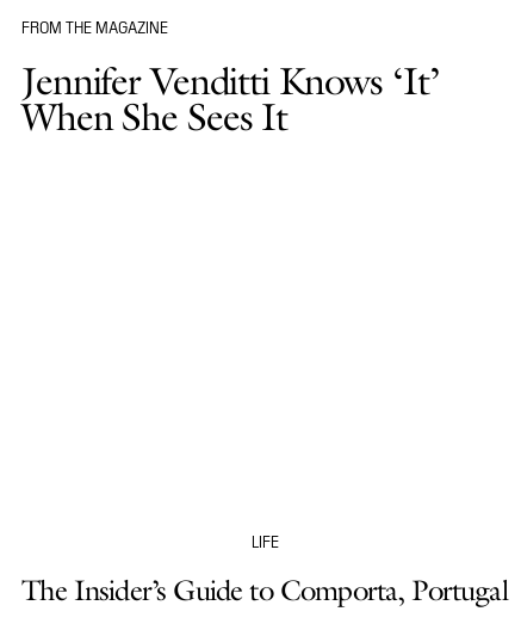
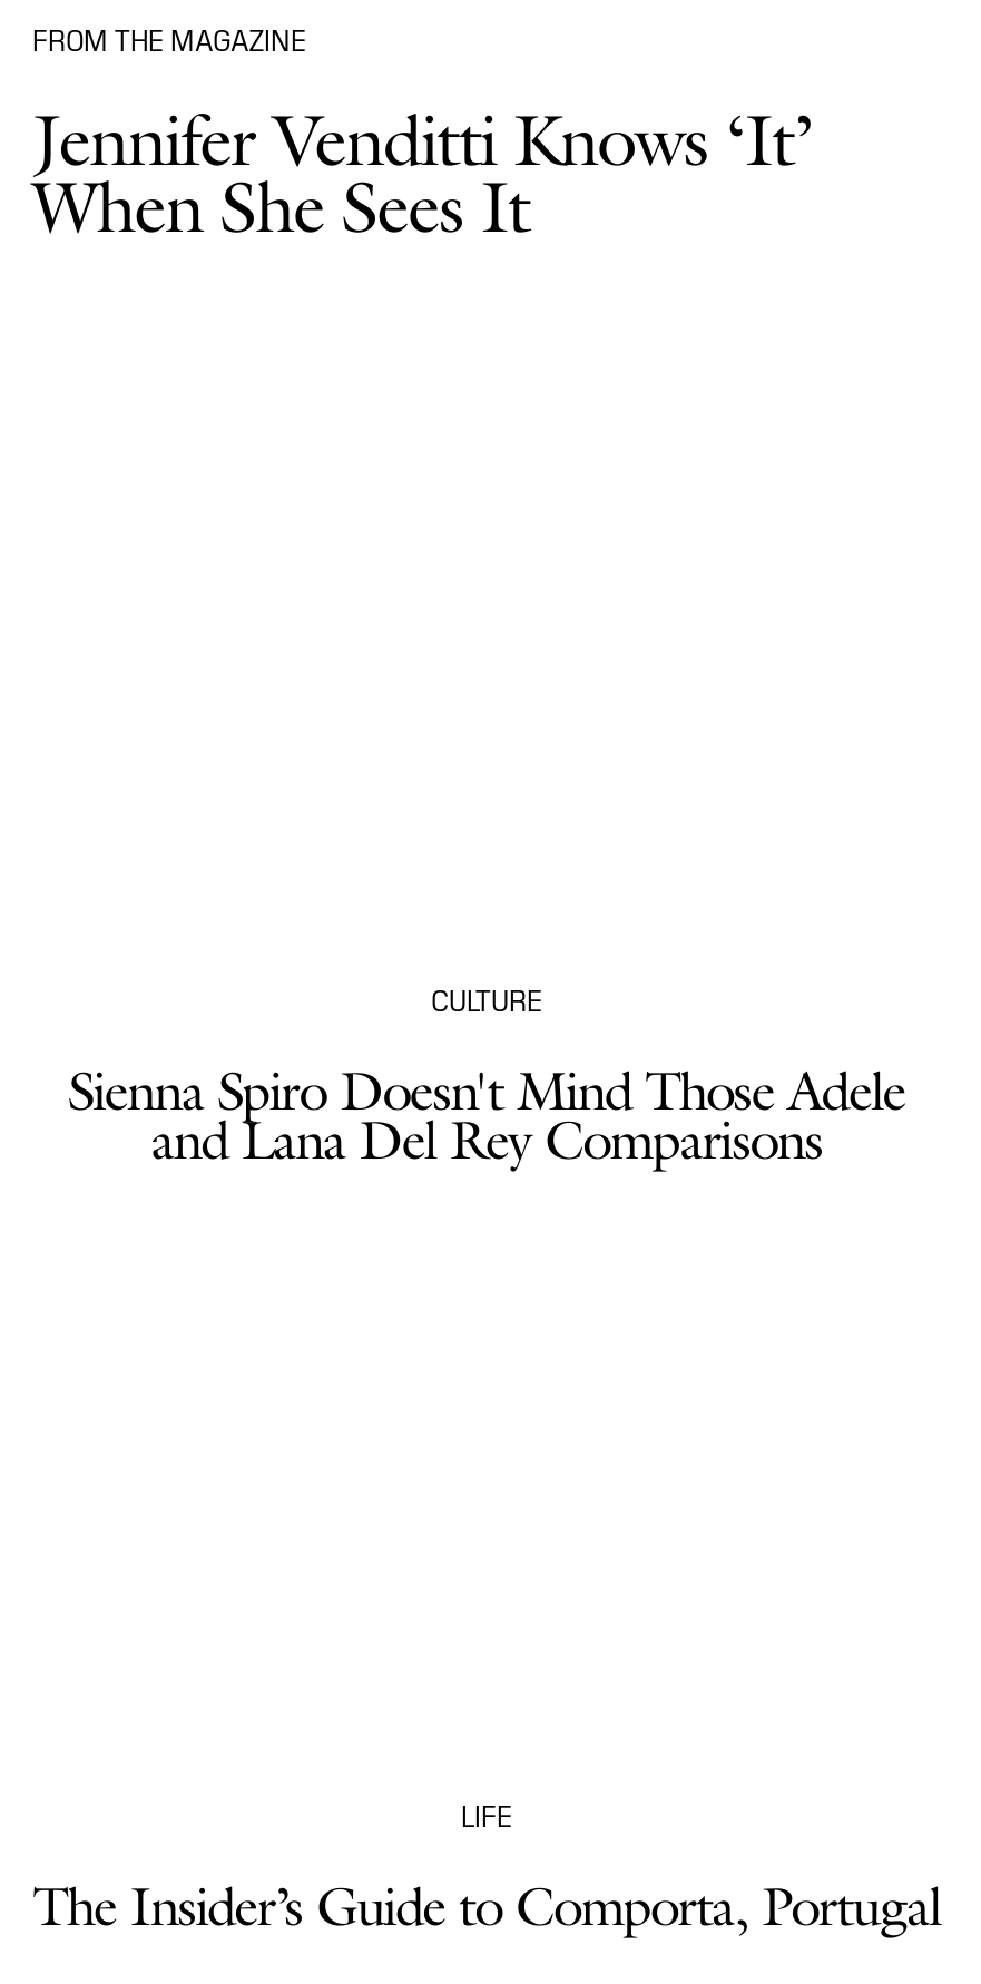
+ CULTURE
+ Sienna Spiro Doesn't Mind Those Adele
+ and Lana Del Rey Comparisons
